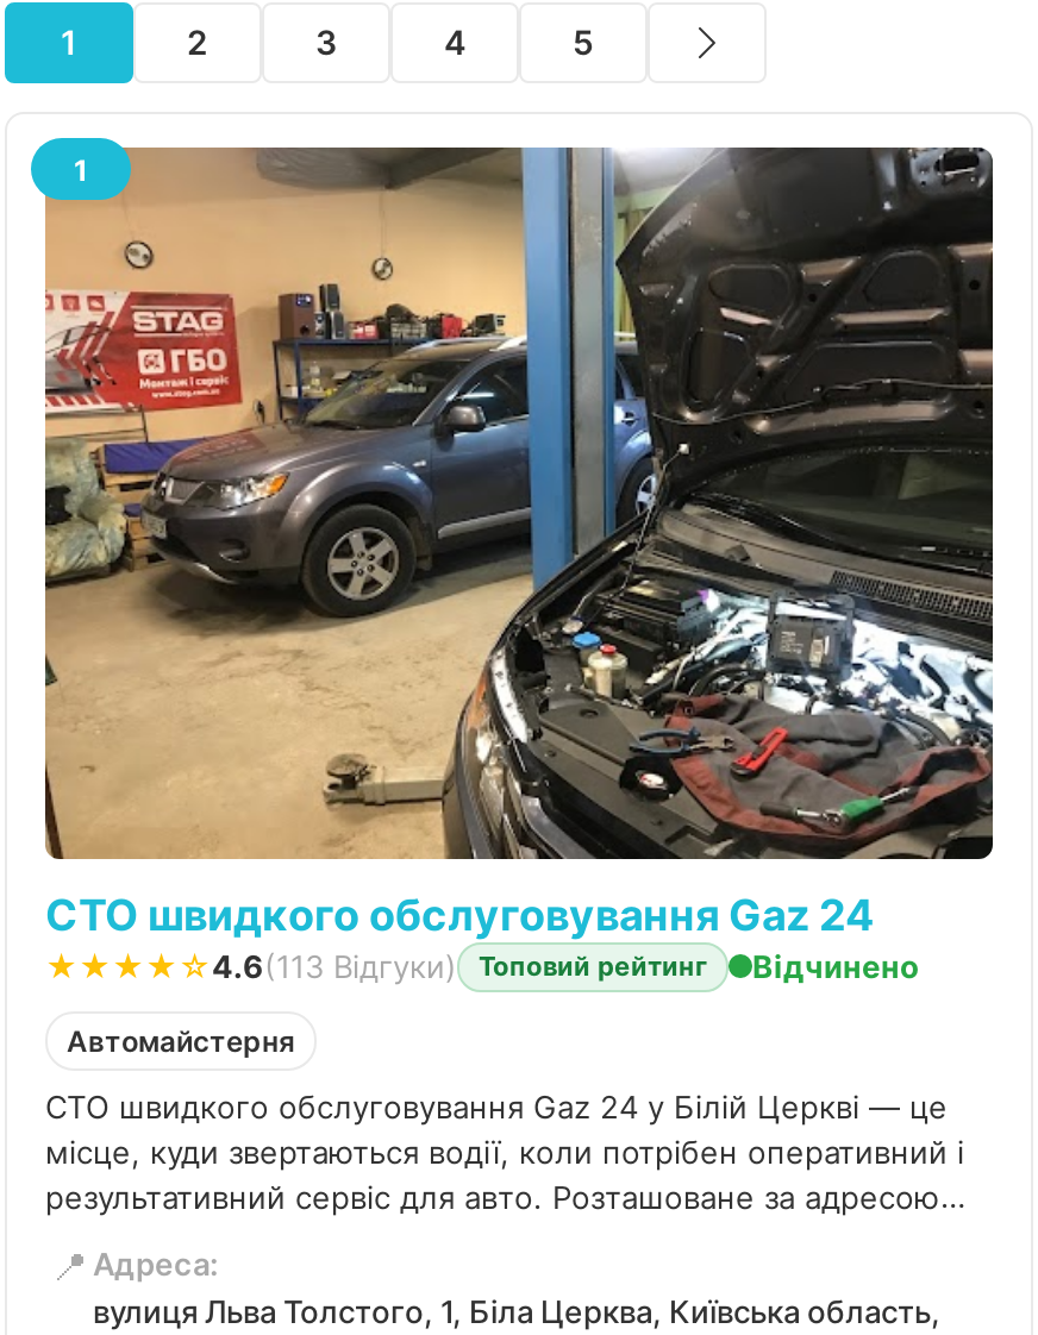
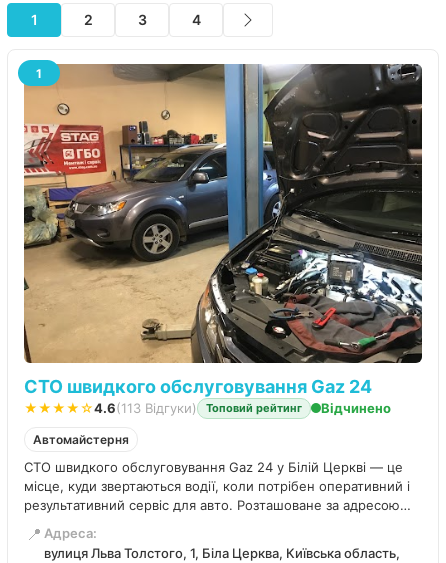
- 5
